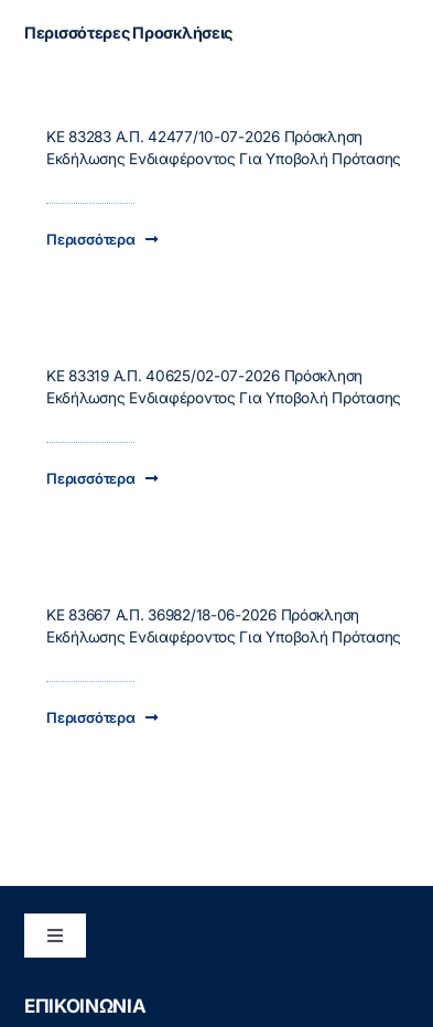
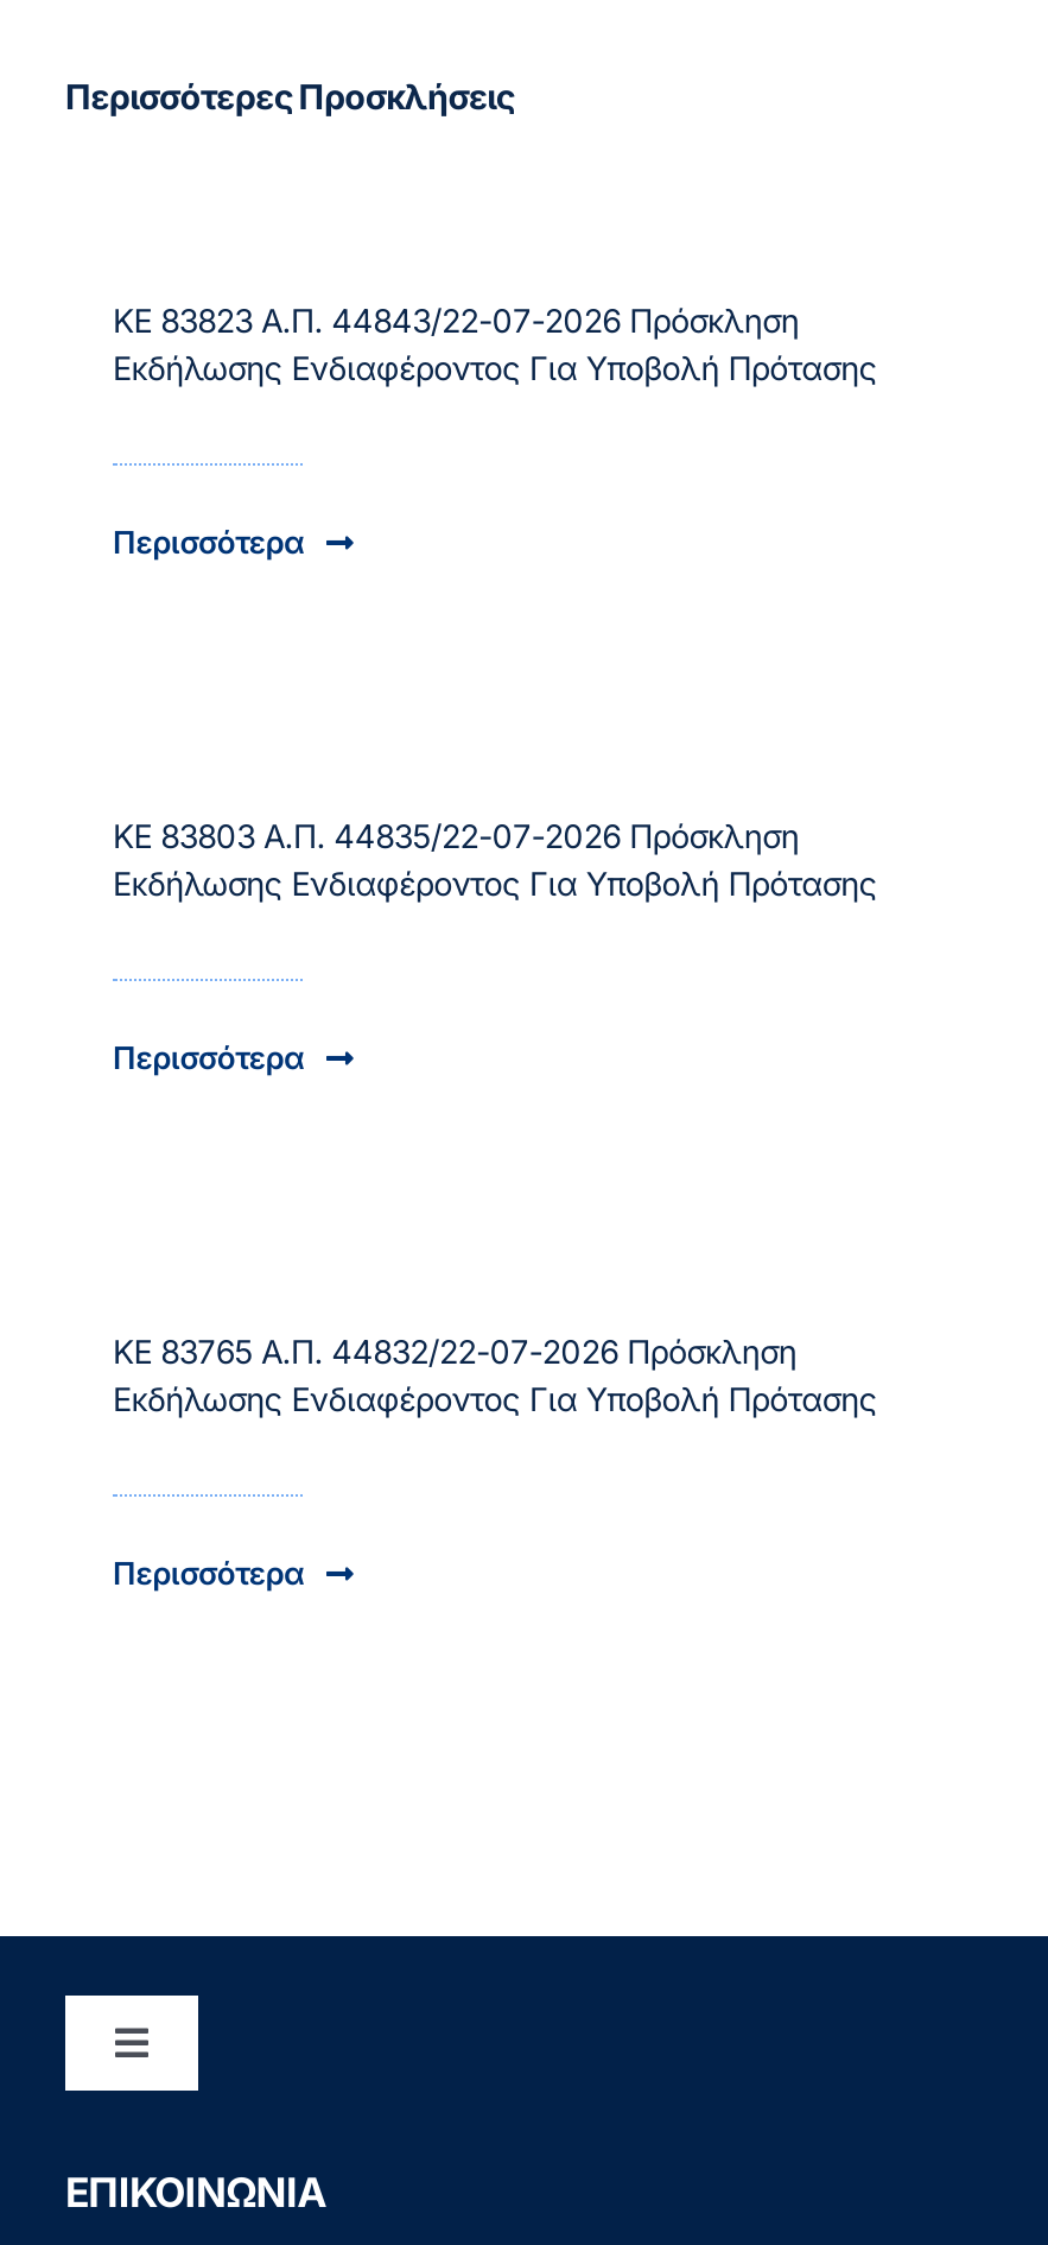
- ΚΕ 83283 Α.Π. 42477/10-07-2026 Πρόσκληση
+ ΚΕ 83823 Α.Π. 44843/22-07-2026 Πρόσκληση

- ΚΕ 83319 Α.Π. 40625/02-07-2026 Πρόσκληση
+ ΚΕ 83803 Α.Π. 44835/22-07-2026 Πρόσκληση

- ΚΕ 83667 Α.Π. 36982/18-06-2026 Πρόσκληση
+ ΚΕ 83765 Α.Π. 44832/22-07-2026 Πρόσκληση
